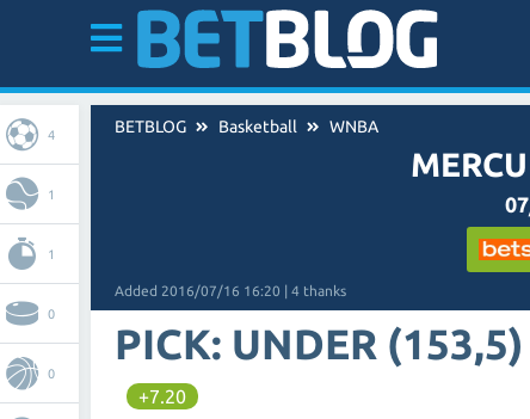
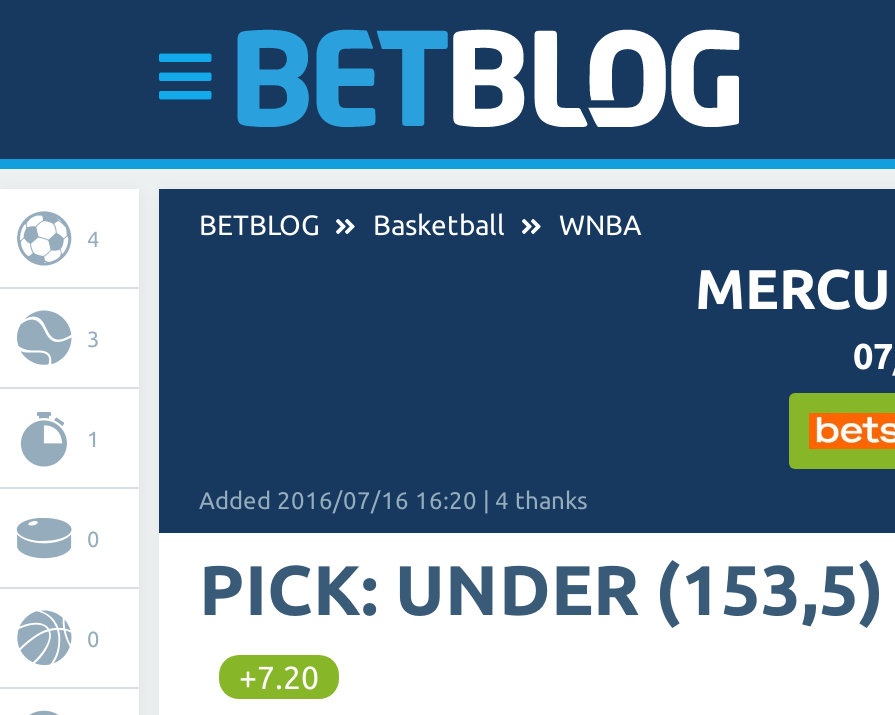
- 1
+ 3
